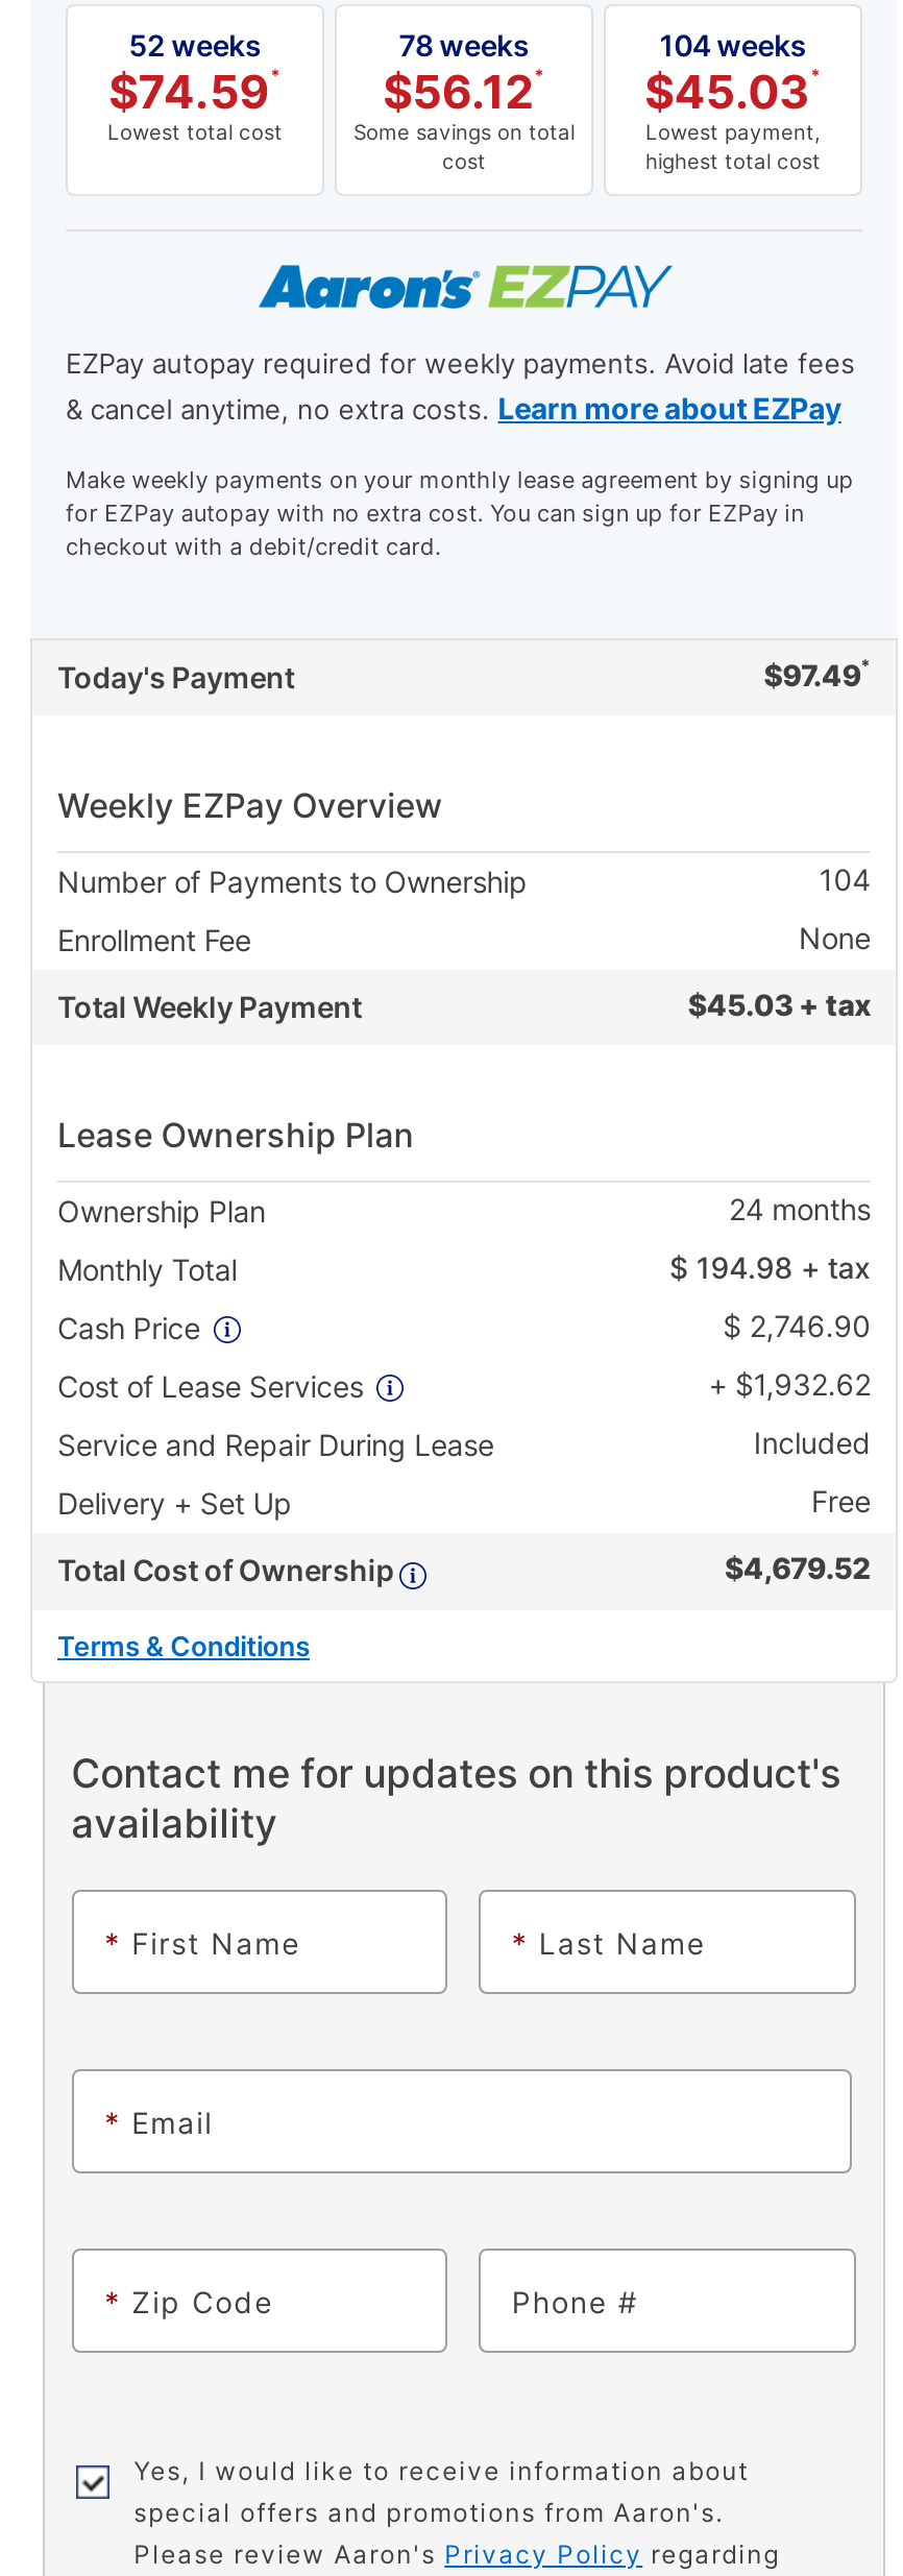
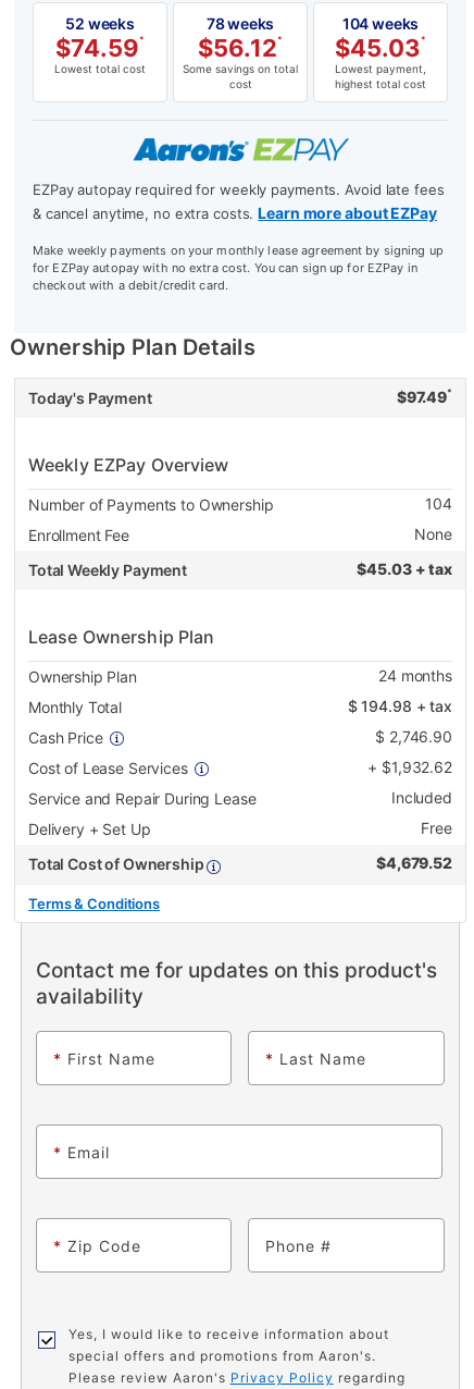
+ Ownership Plan Details
